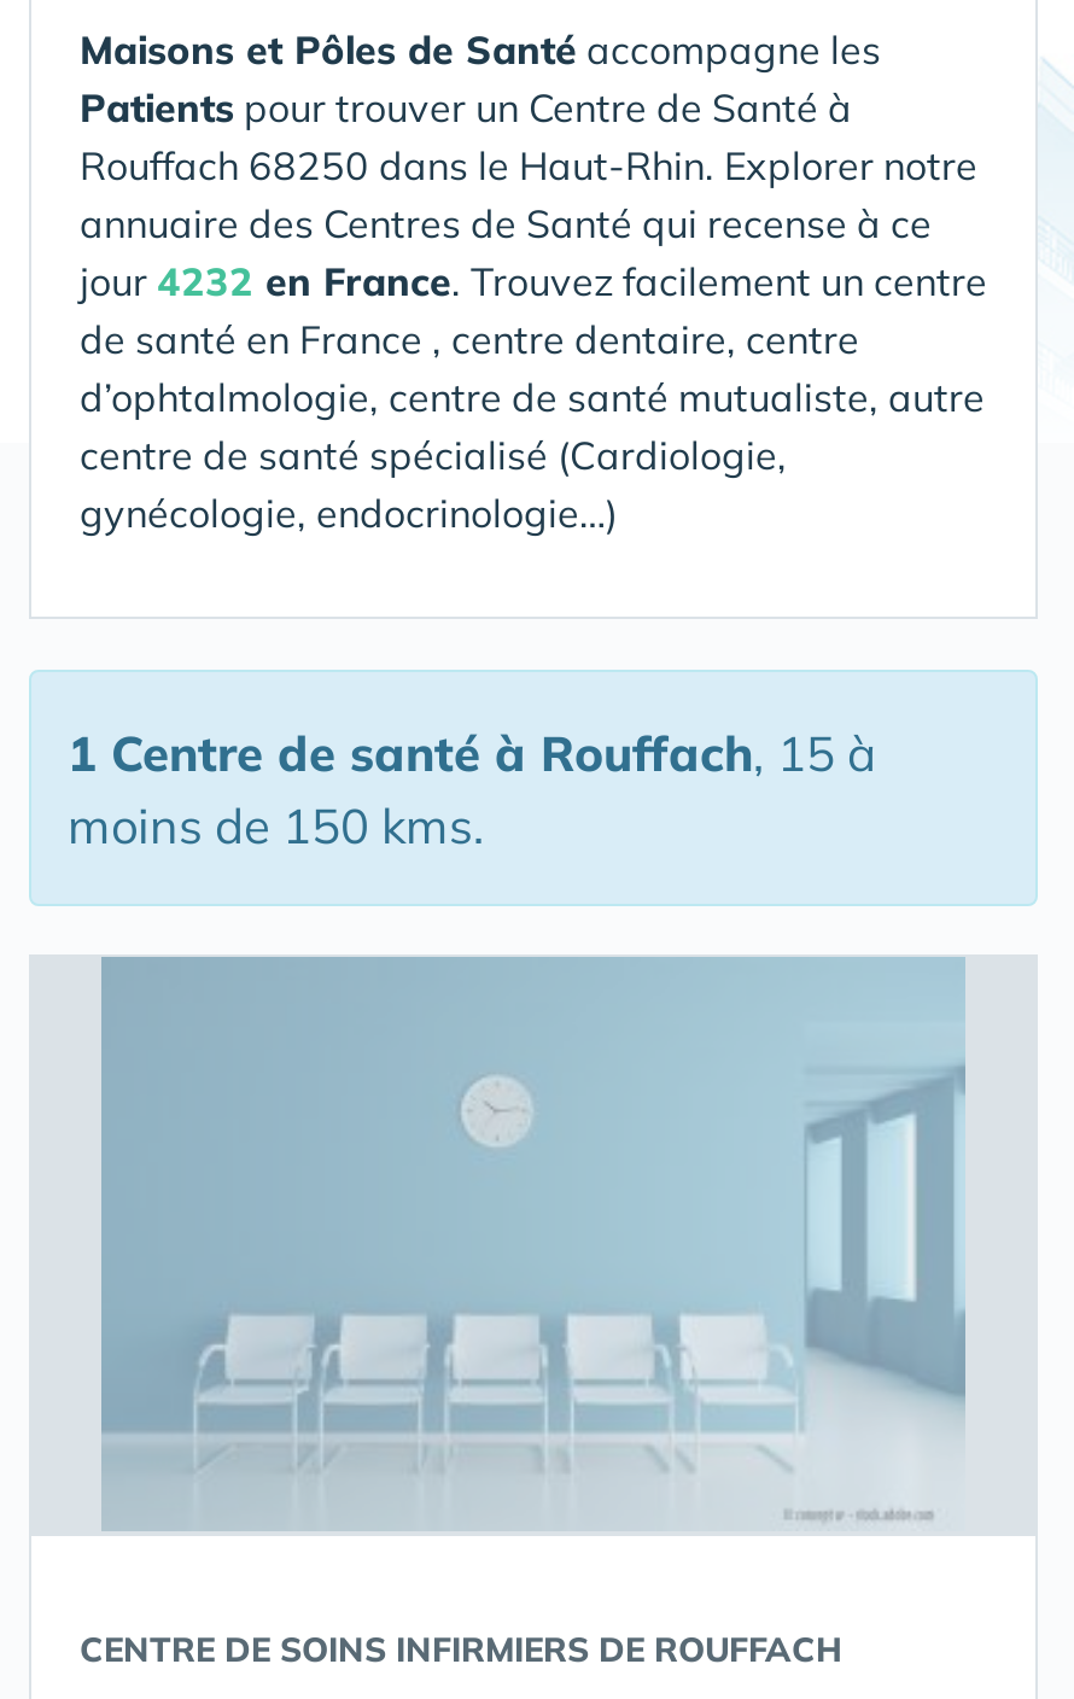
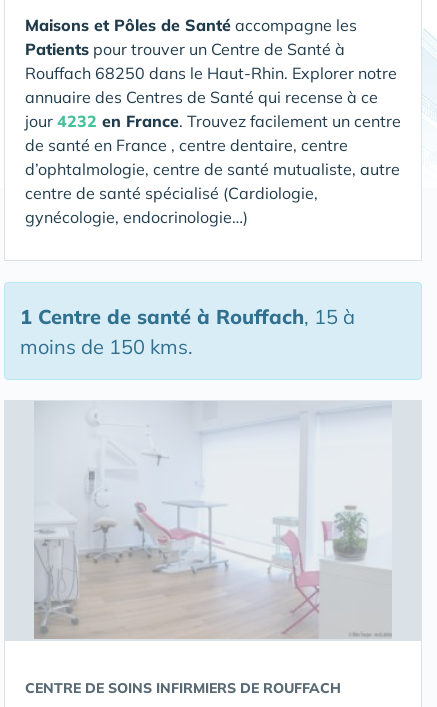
- [image]
+ [image]
